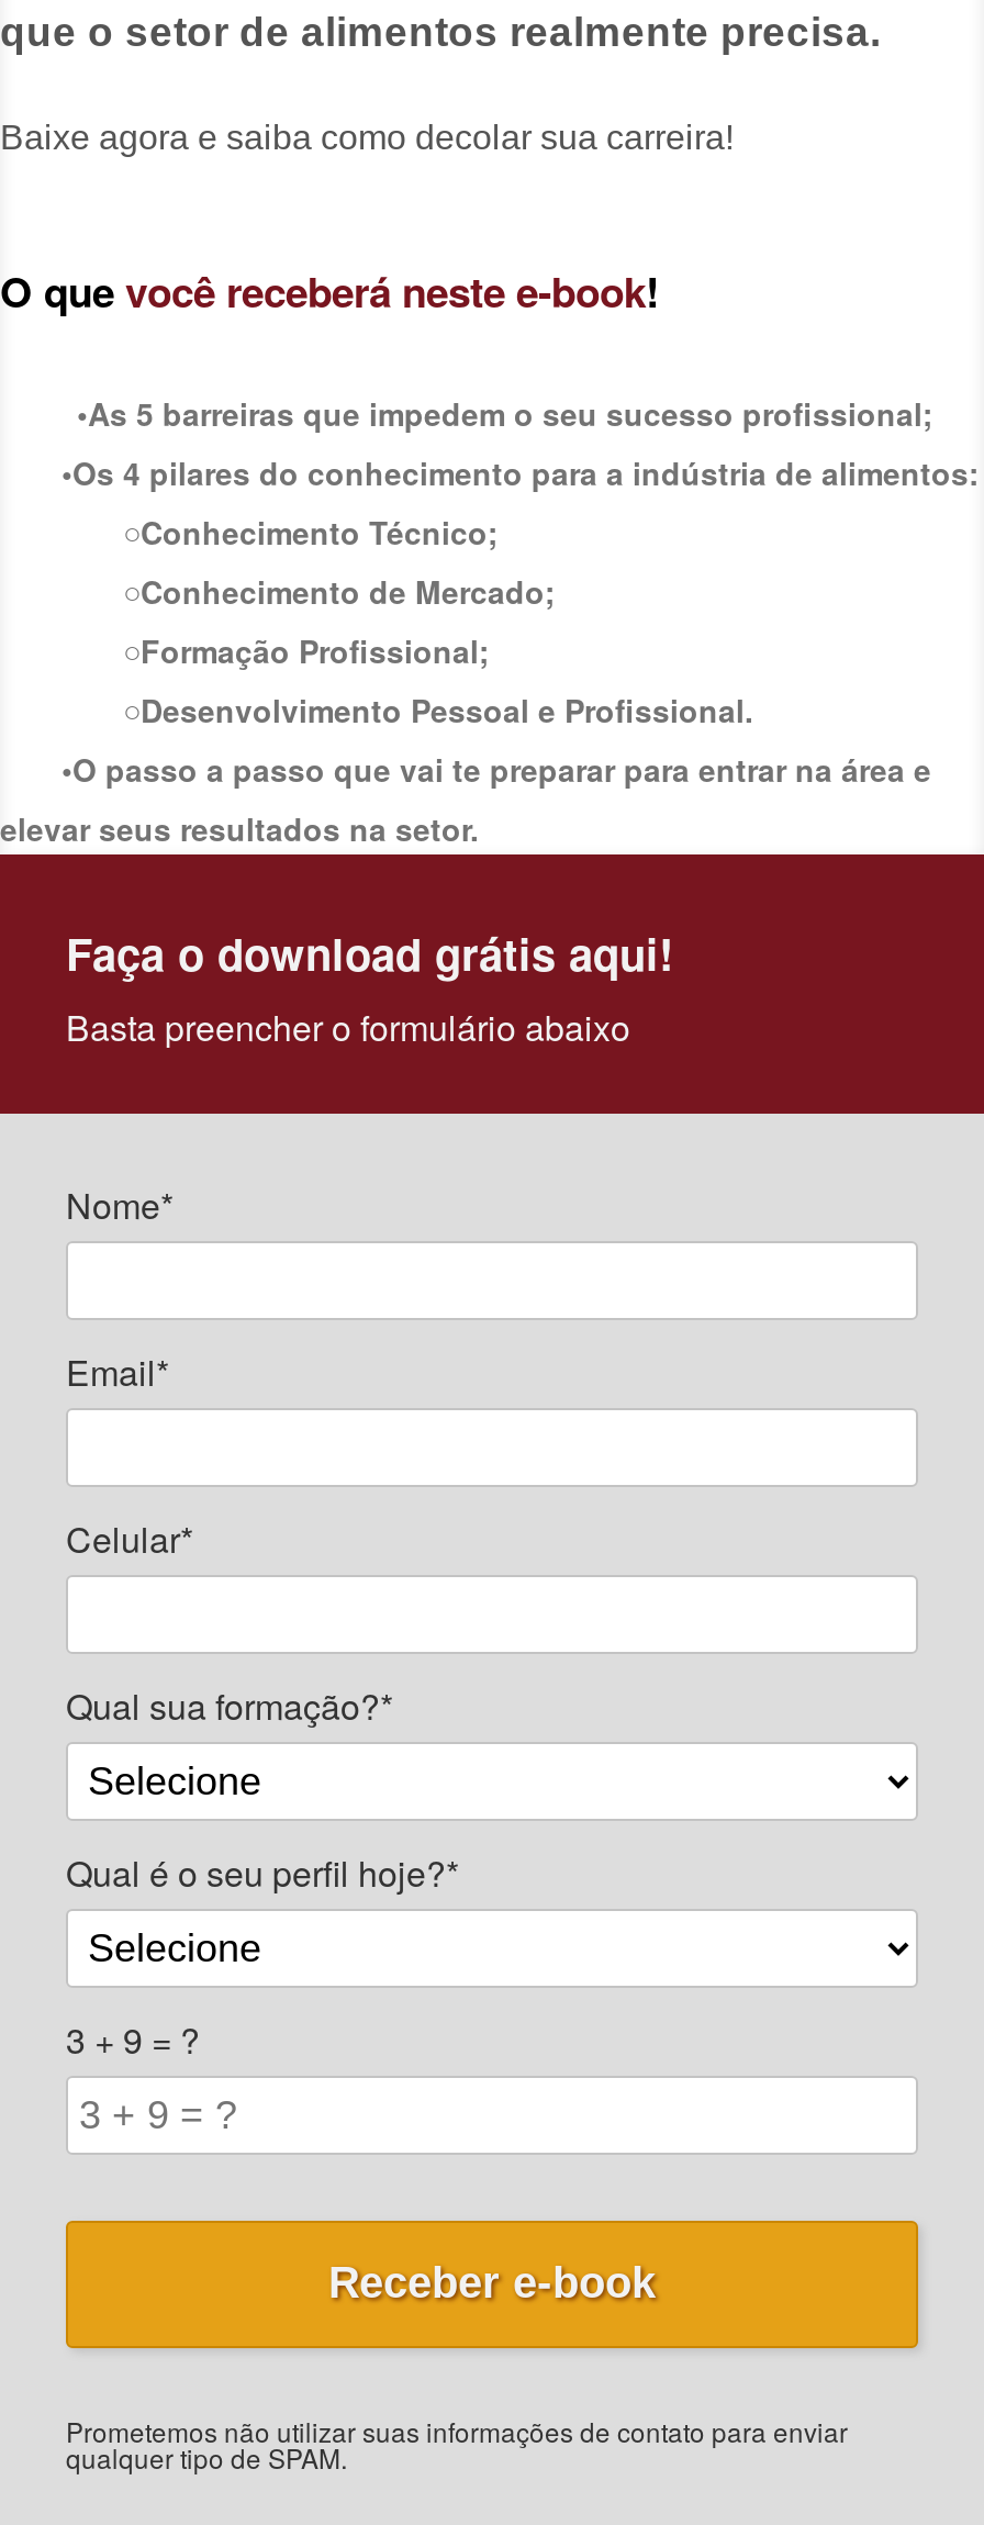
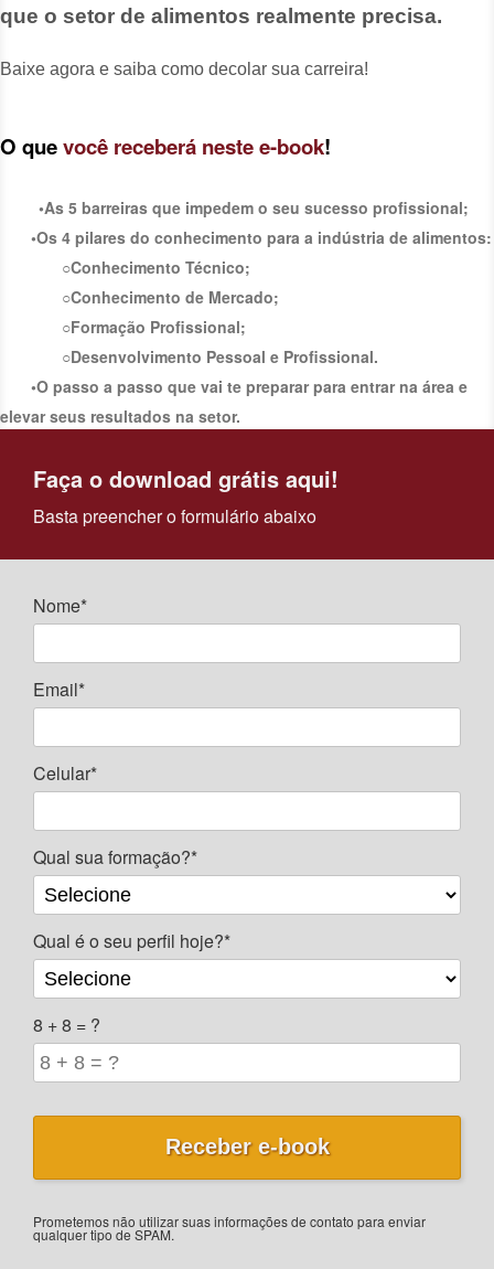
- 3 + 9 = ?
+ 8 + 8 = ?
